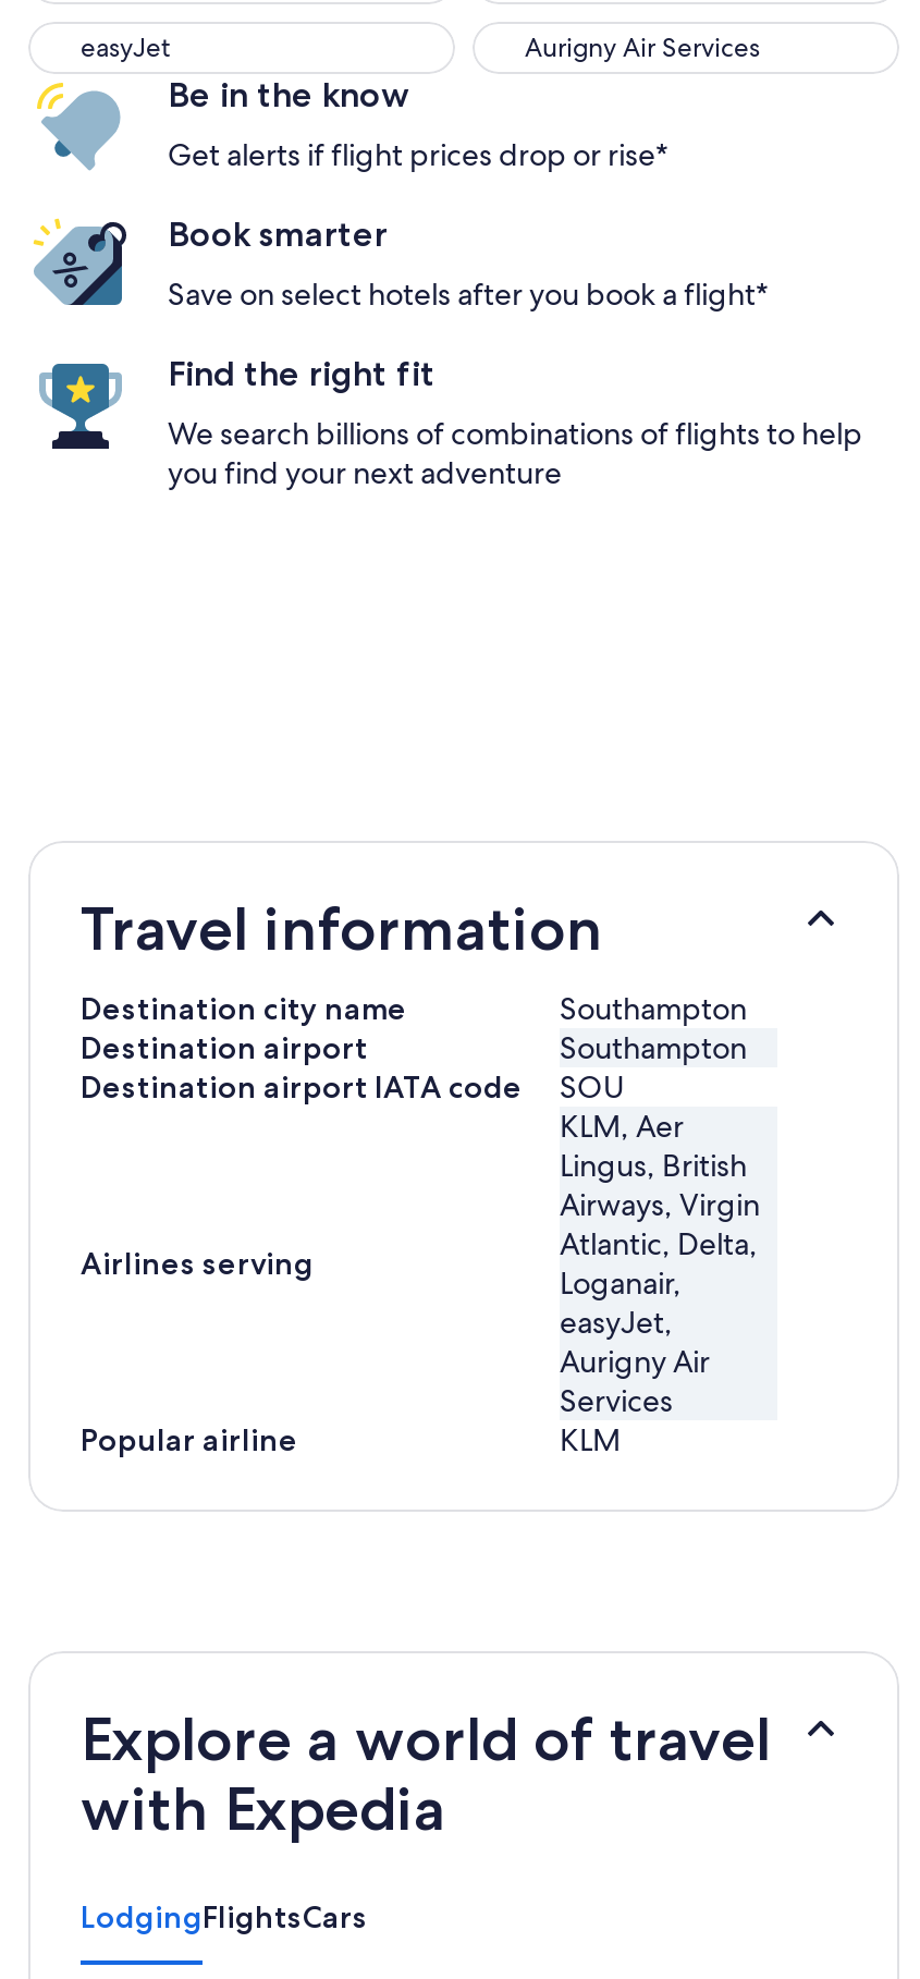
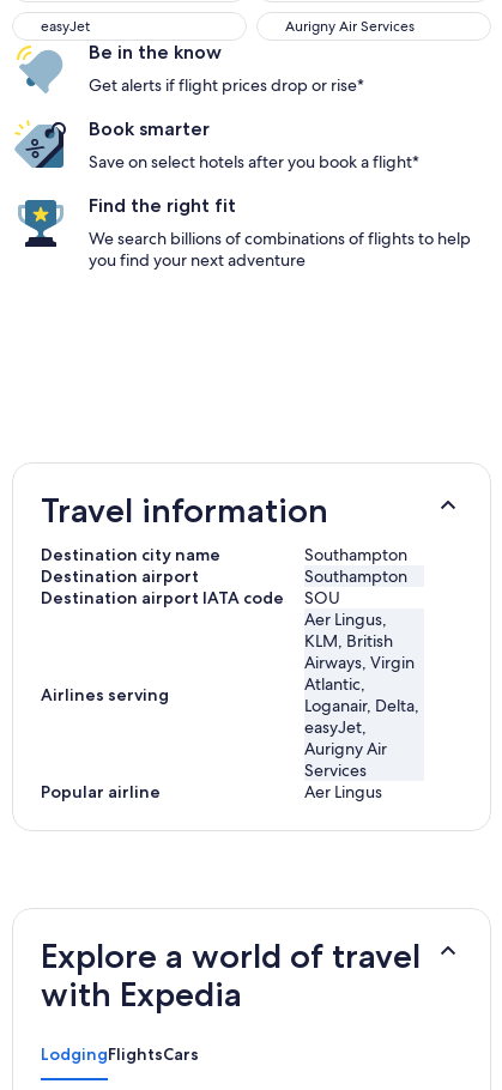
- KLM, Aer
- Lingus, British
+ Aer Lingus,
+ KLM, British

- Atlantic, Delta,
- Loganair,
+ Atlantic,
+ Loganair, Delta,

- KLM
+ Aer Lingus
